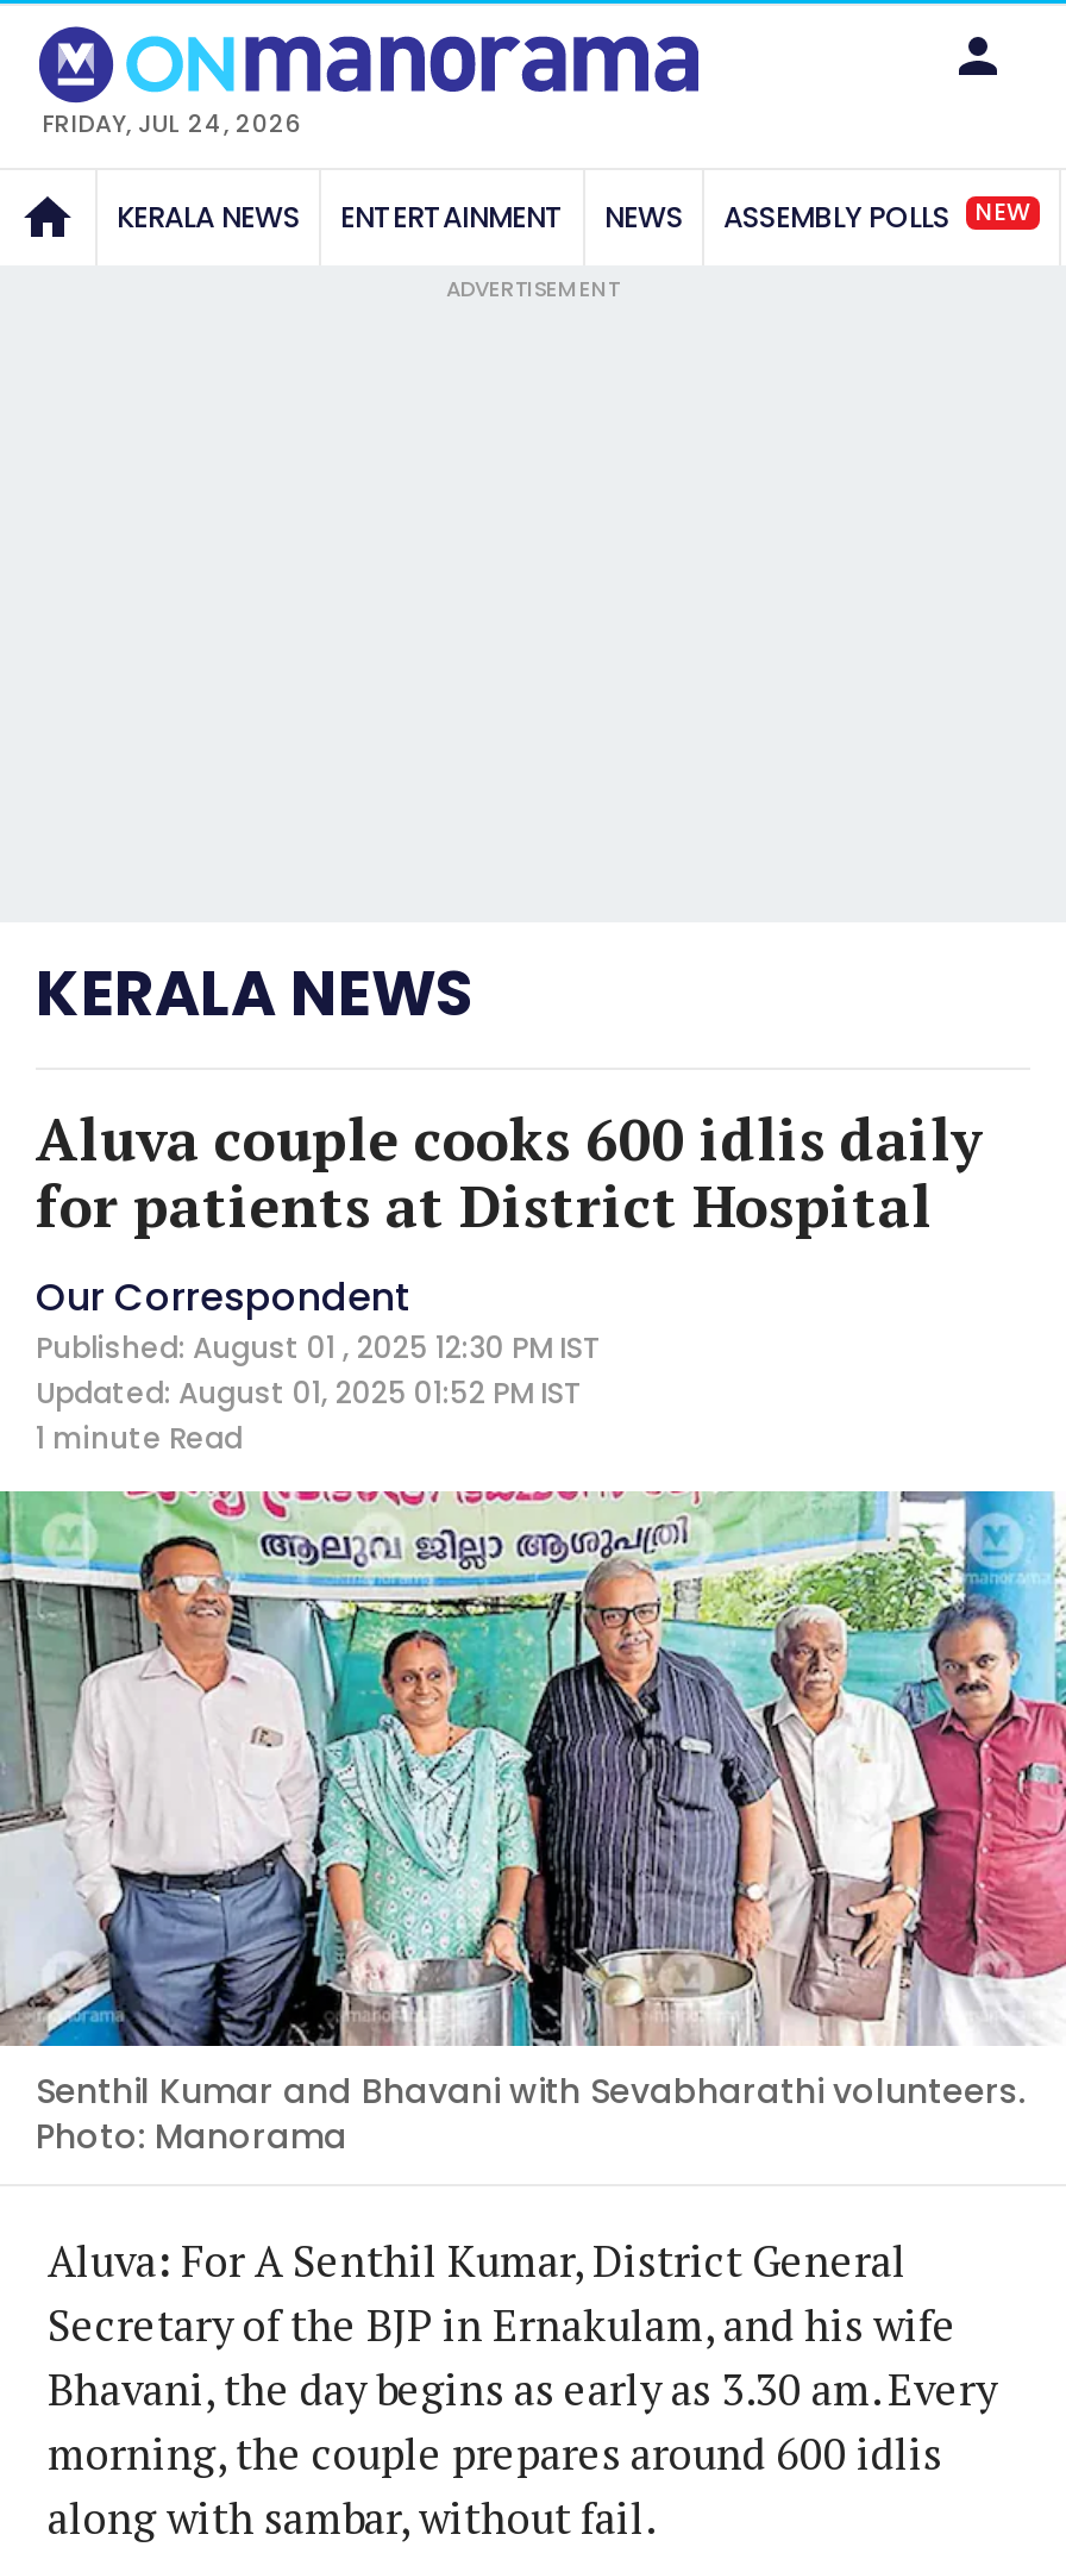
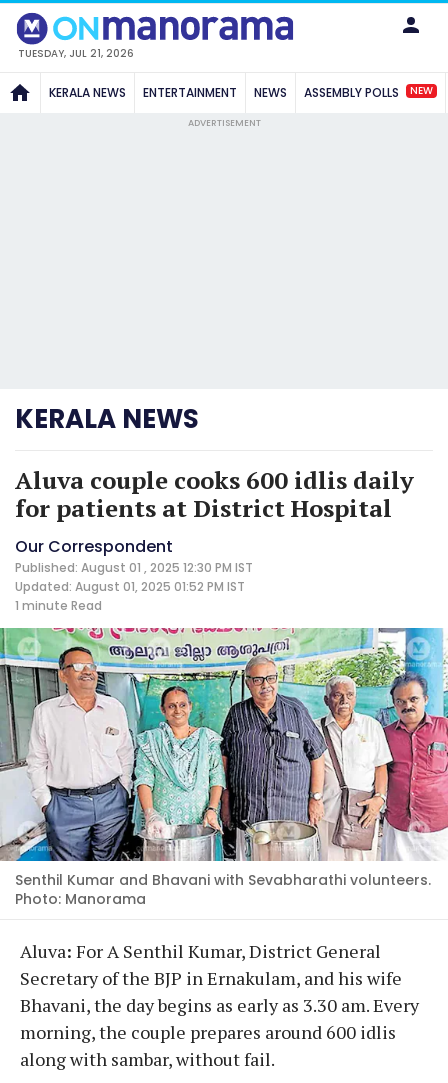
- FRIDAY, JUL 24, 2026
+ TUESDAY, JUL 21, 2026
